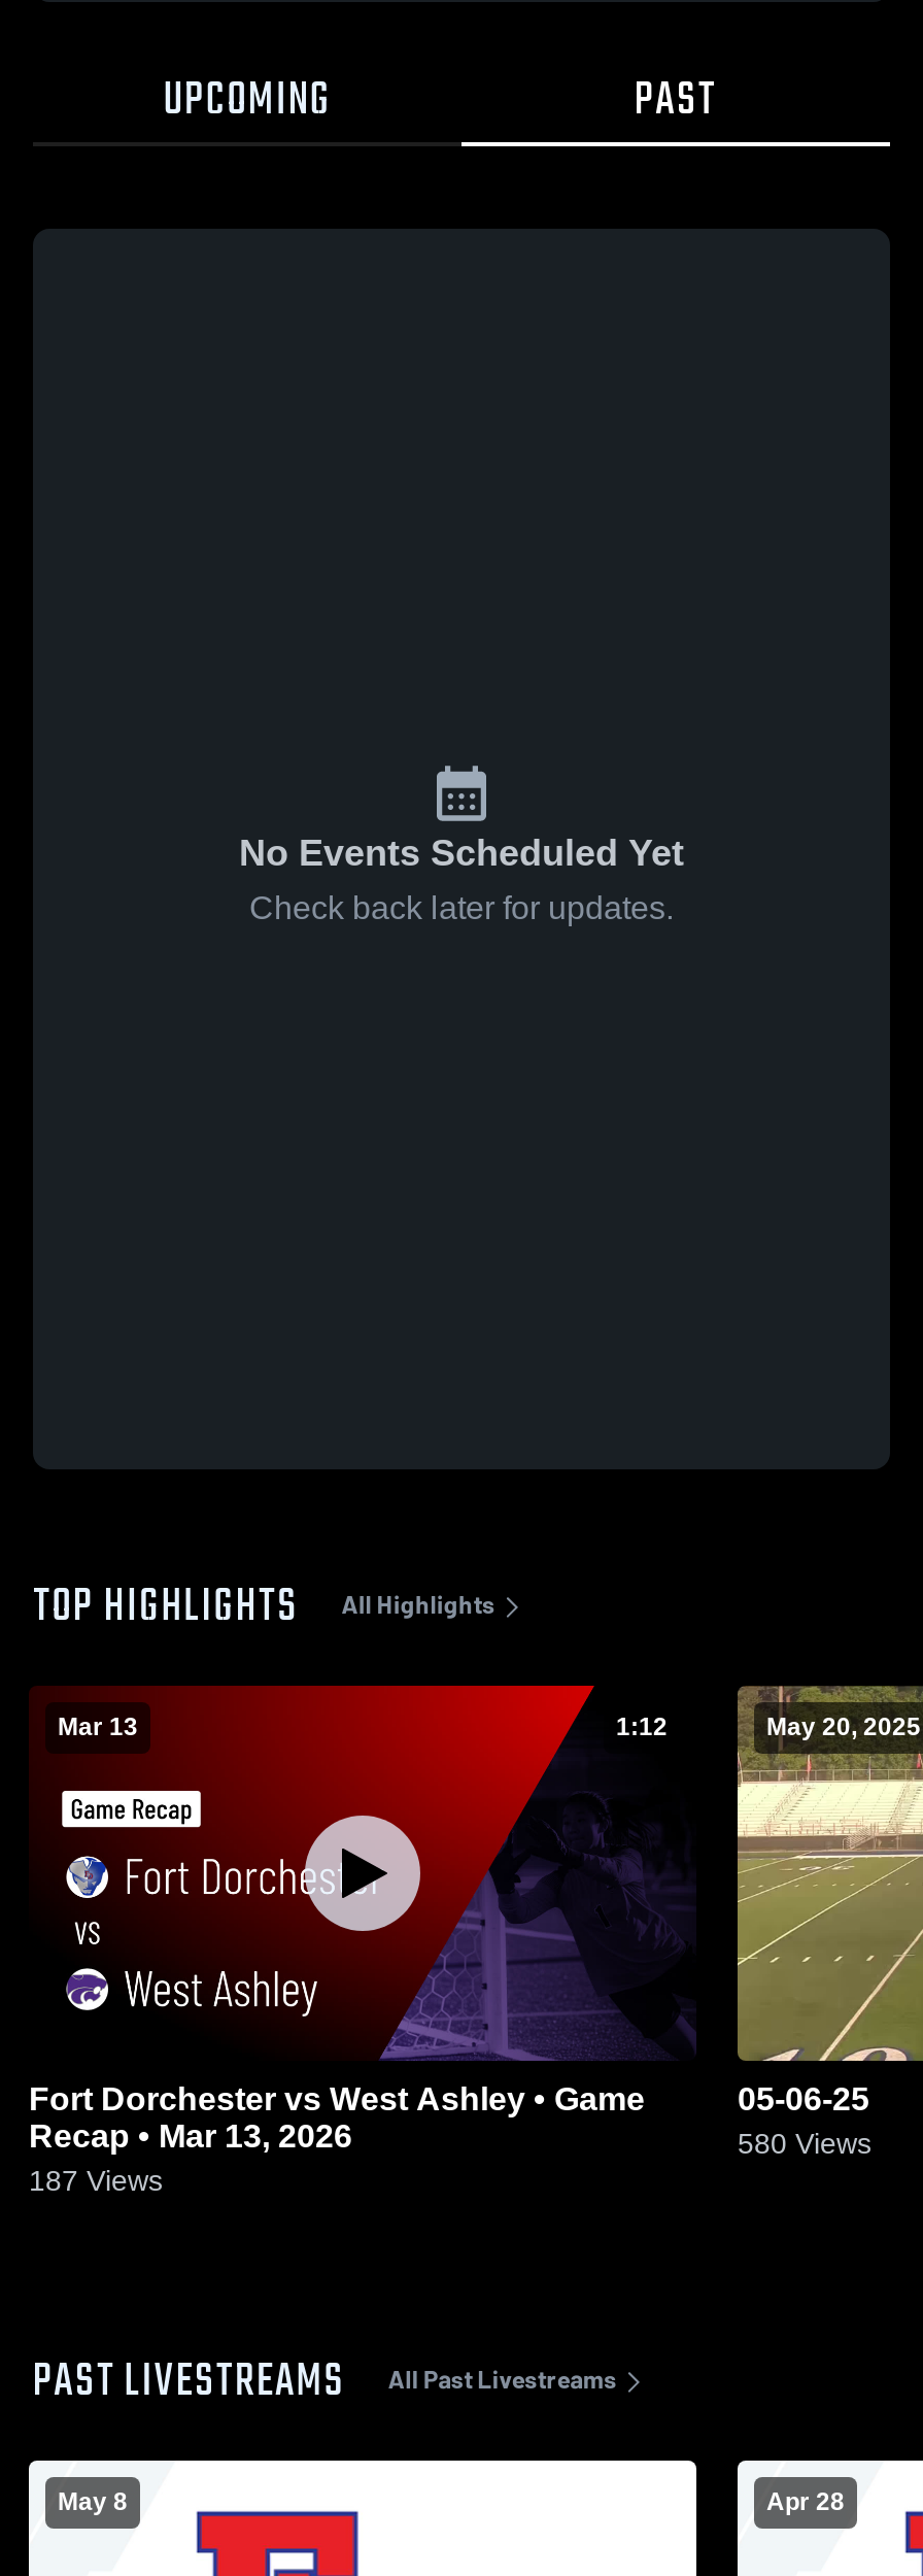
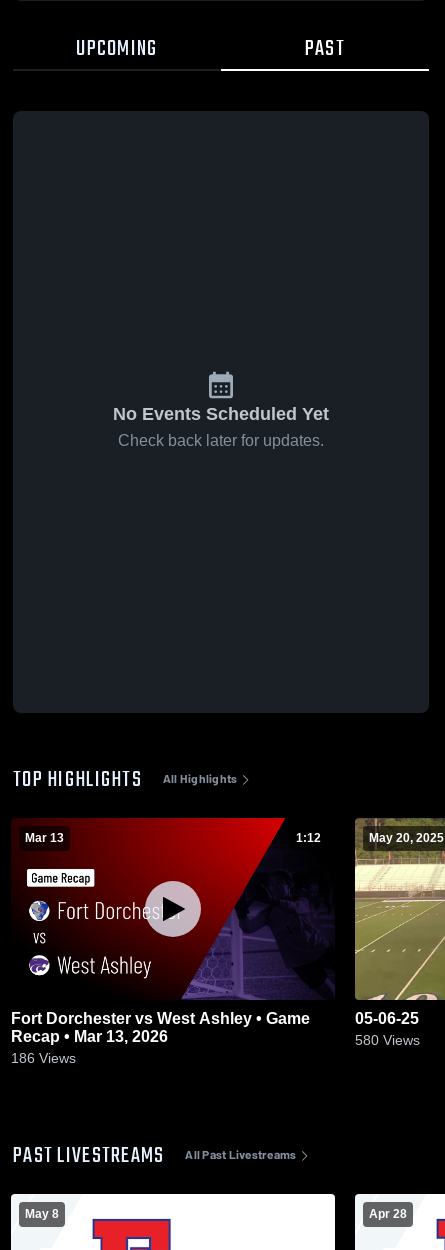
- 187 Views
+ 186 Views
